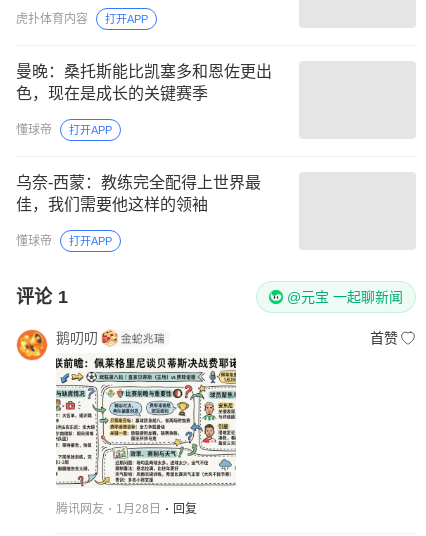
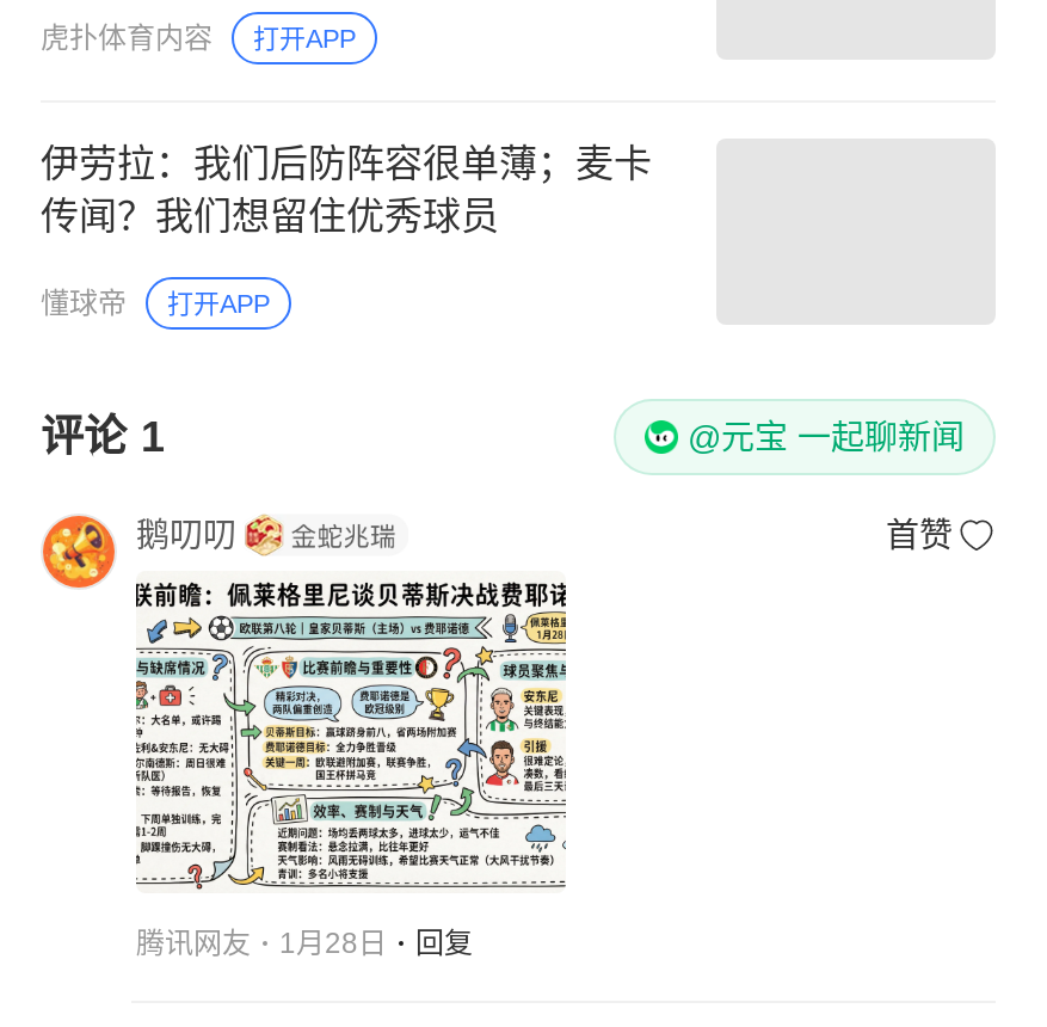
- 曼晚：桑托斯能比凯塞多和恩佐更出
- 色，现在是成长的关键赛季
- 懂球帝
- 打开APP
- 乌奈-西蒙：教练完全配得上世界最
- 佳，我们需要他这样的领袖
+ 伊劳拉：我们后防阵容很单薄；麦卡
+ 传闻？我们想留住优秀球员
